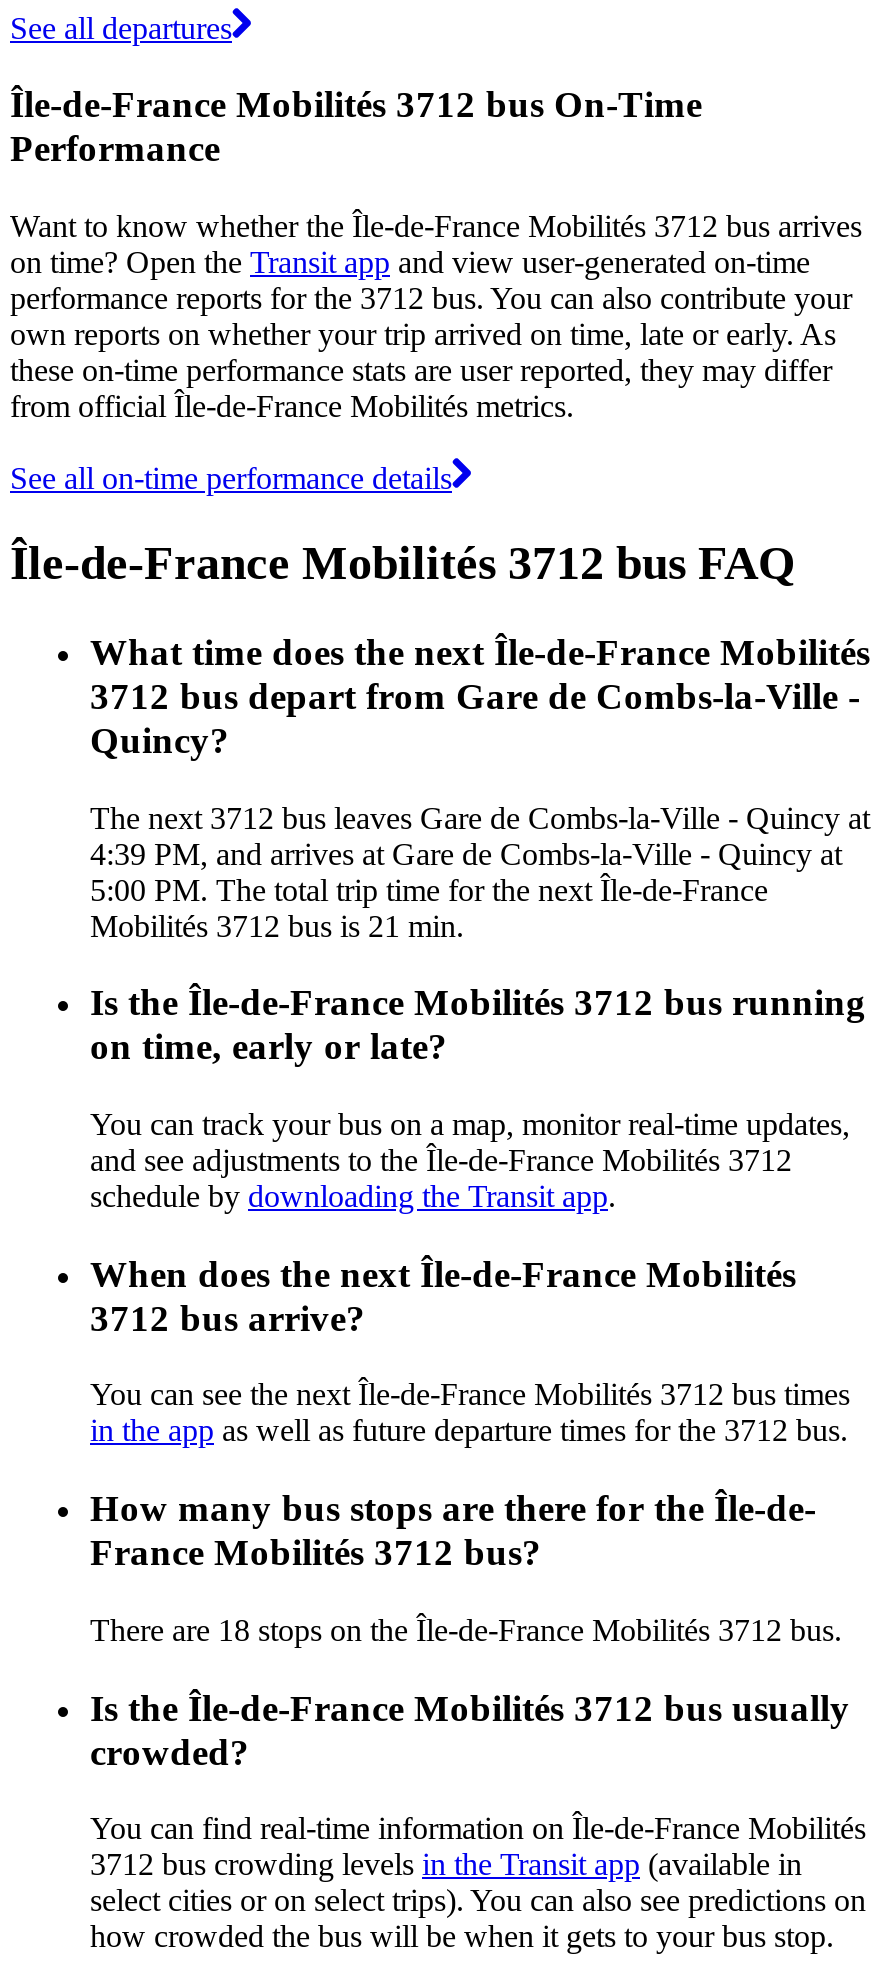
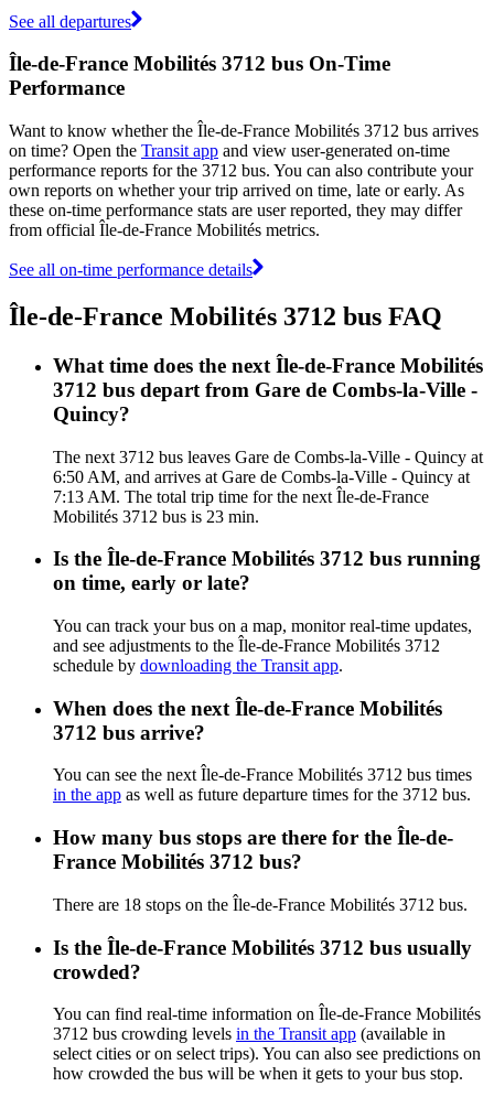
- 4:39 PM, and arrives at Gare de Combs-la-Ville - Quincy at
+ 6:50 AM, and arrives at Gare de Combs-la-Ville - Quincy at

- 5:00 PM. The total trip time for the next Île-de-France
+ 7:13 AM. The total trip time for the next Île-de-France

- Mobilités 3712 bus is 21 min.
+ Mobilités 3712 bus is 23 min.
